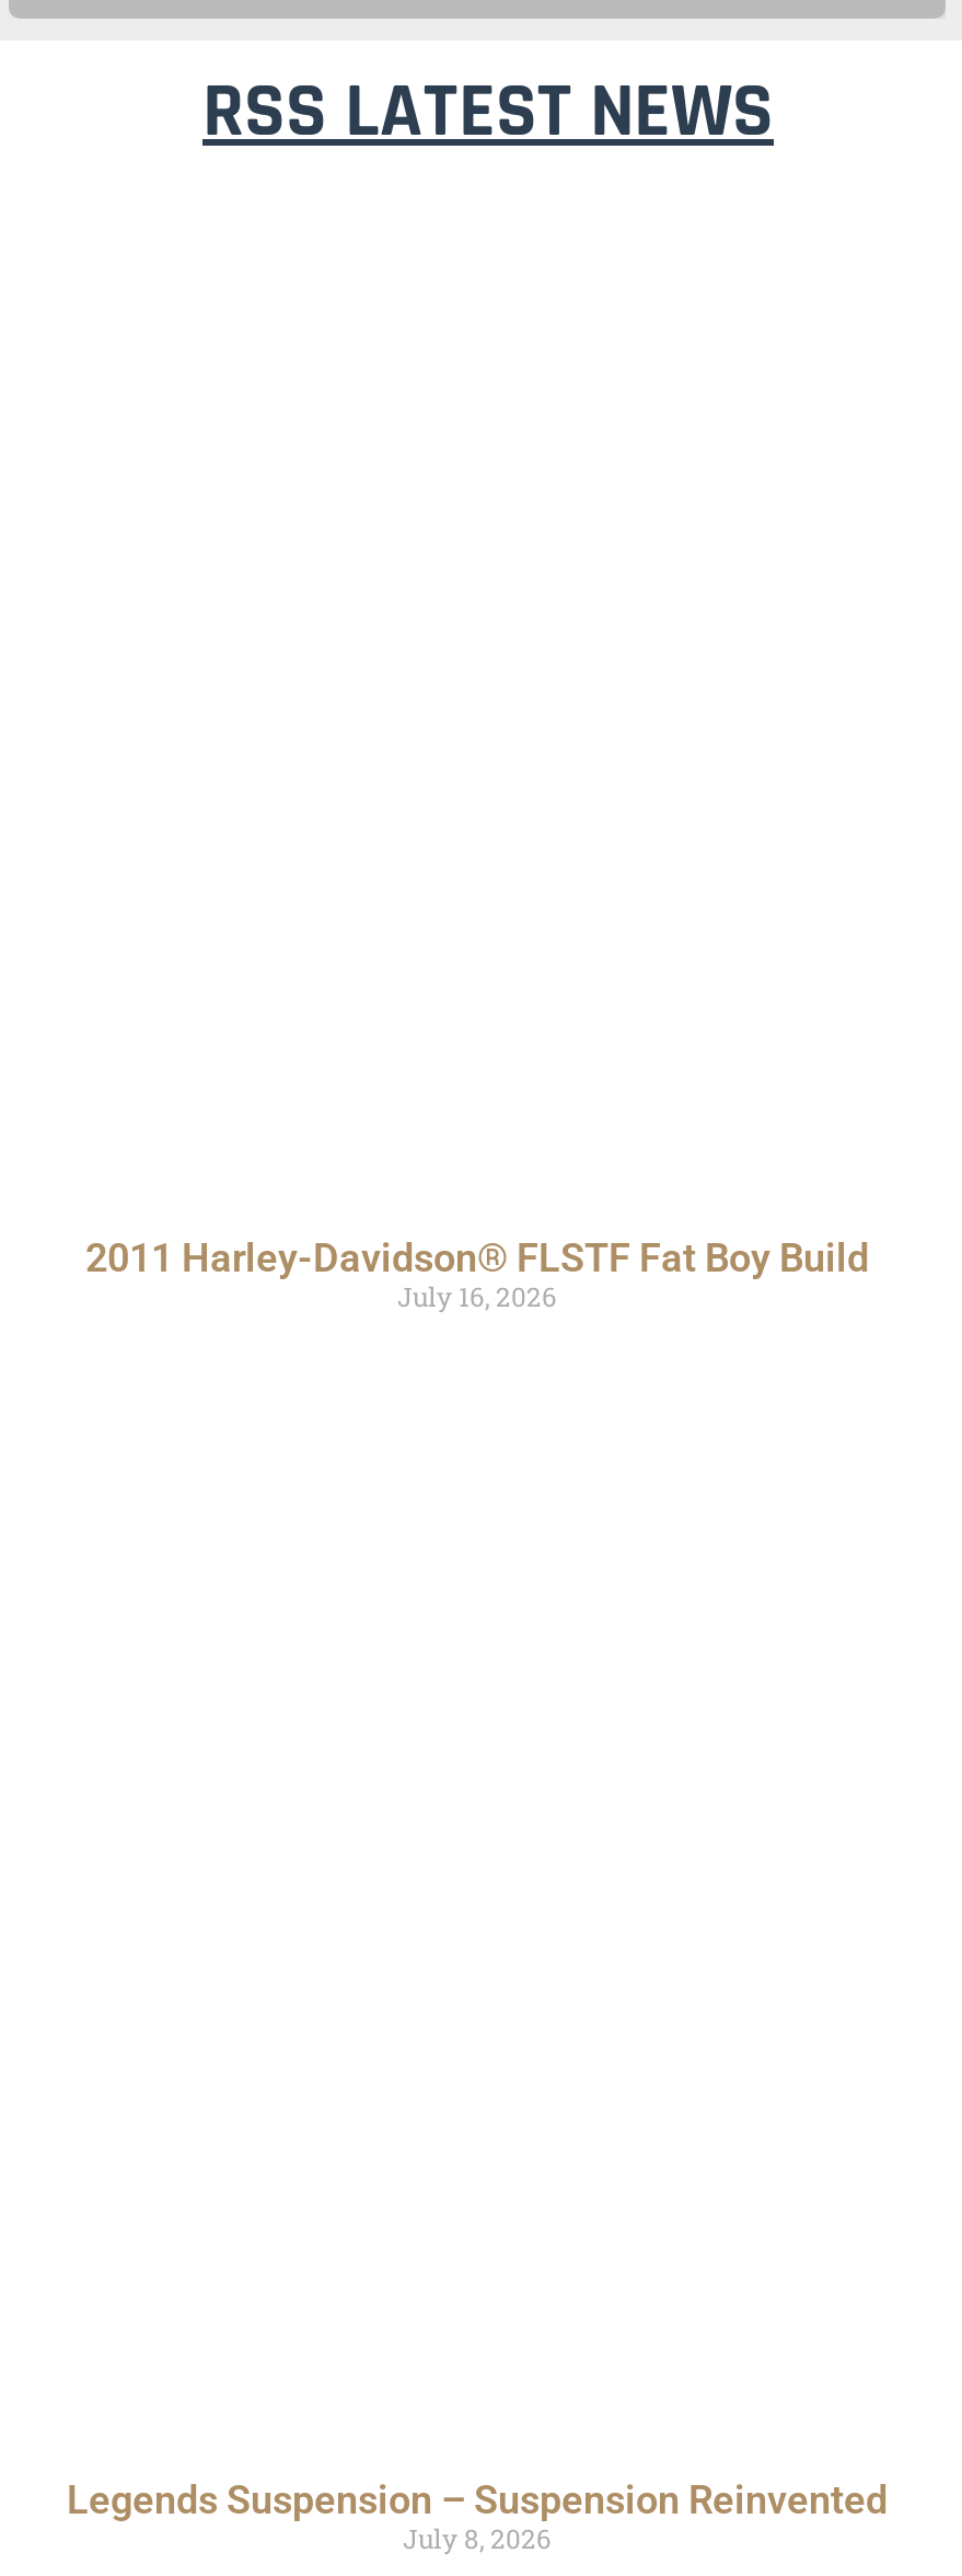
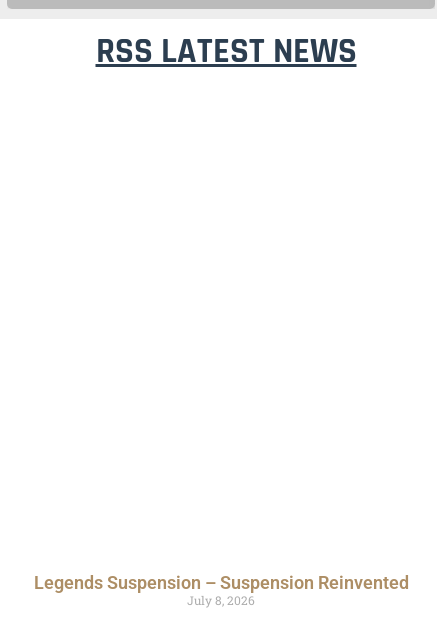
- 2011 Harley-Davidson® FLSTF Fat Boy Build
- July 16, 2026
